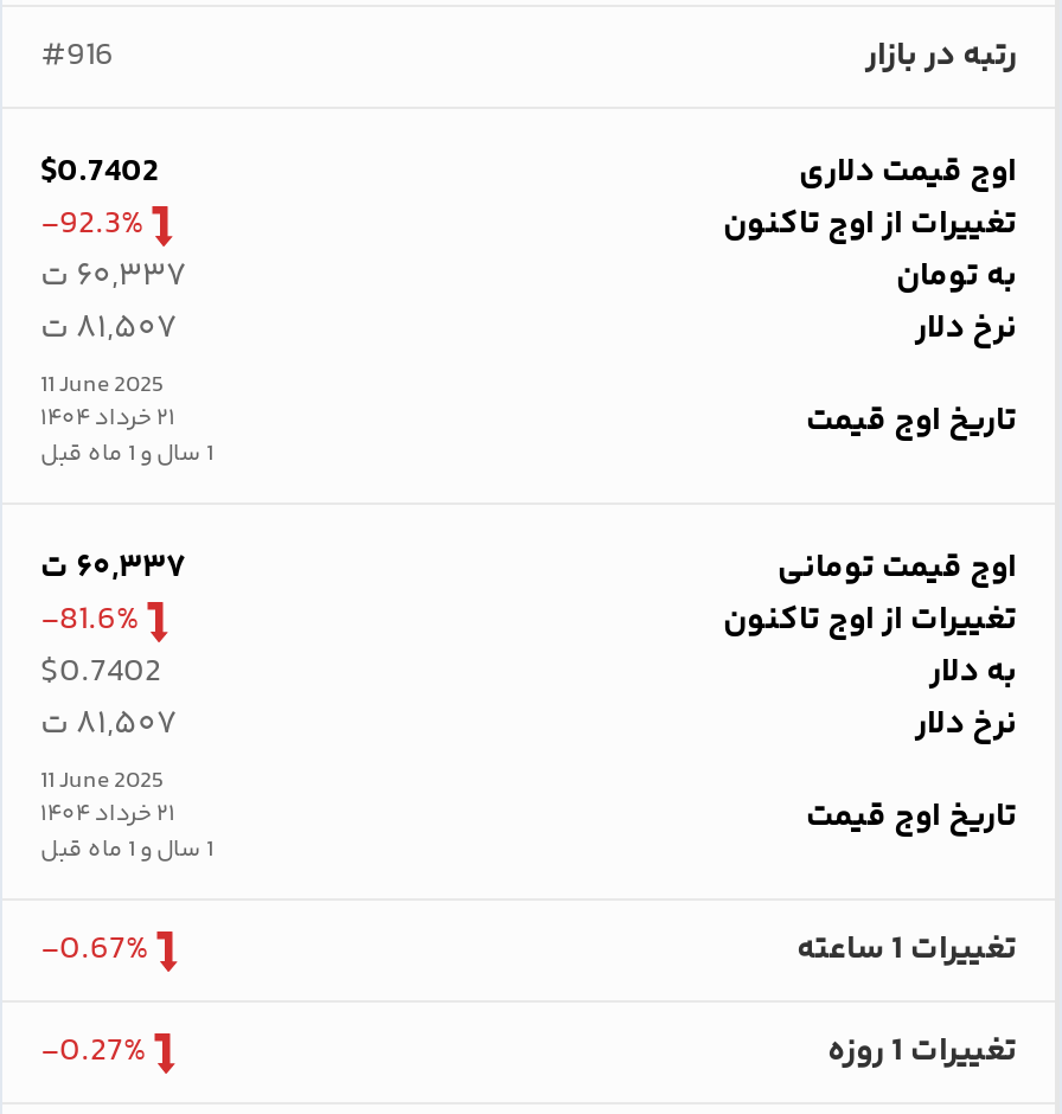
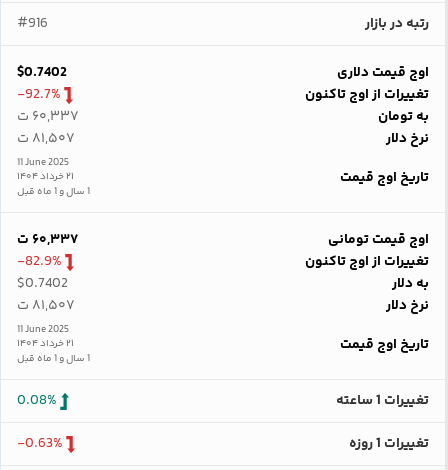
- -92.3%
+ -92.7%

- -81.6%
+ -82.9%

- -0.67%
+ 0.08%

- -0.27%
+ -0.63%
